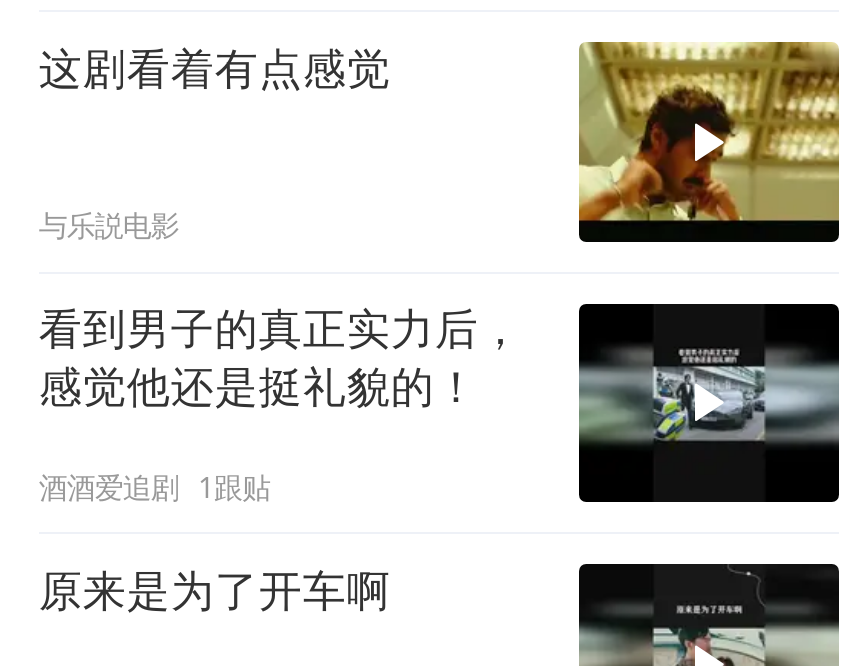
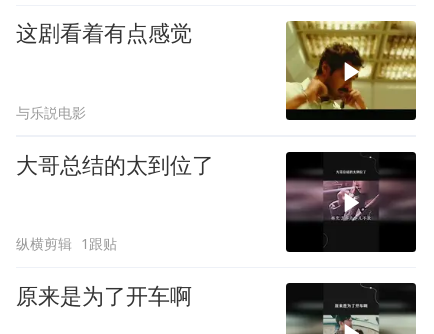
- 看到男子的真正实力后，
- 感觉他还是挺礼貌的！
+ 大哥总结的太到位了

- [image]
+ [image]

- 酒酒爱追剧 1跟贴
+ 纵横剪辑 1跟贴
